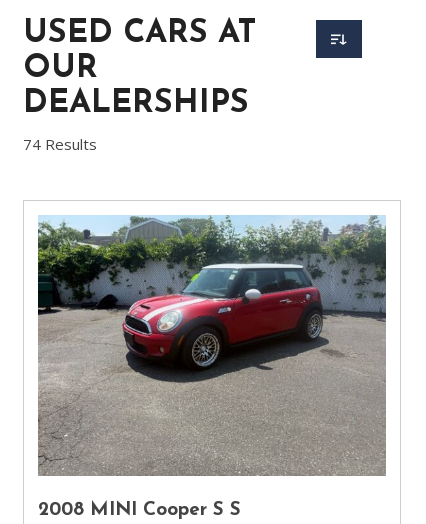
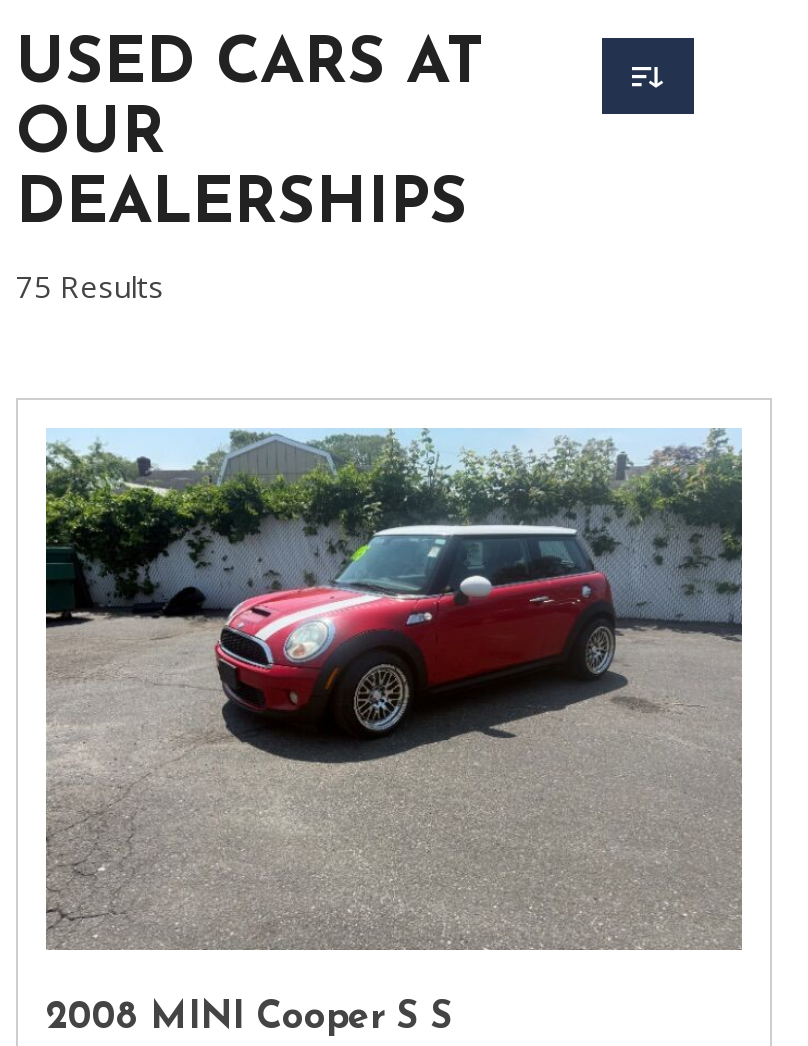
- 74 Results
+ 75 Results
